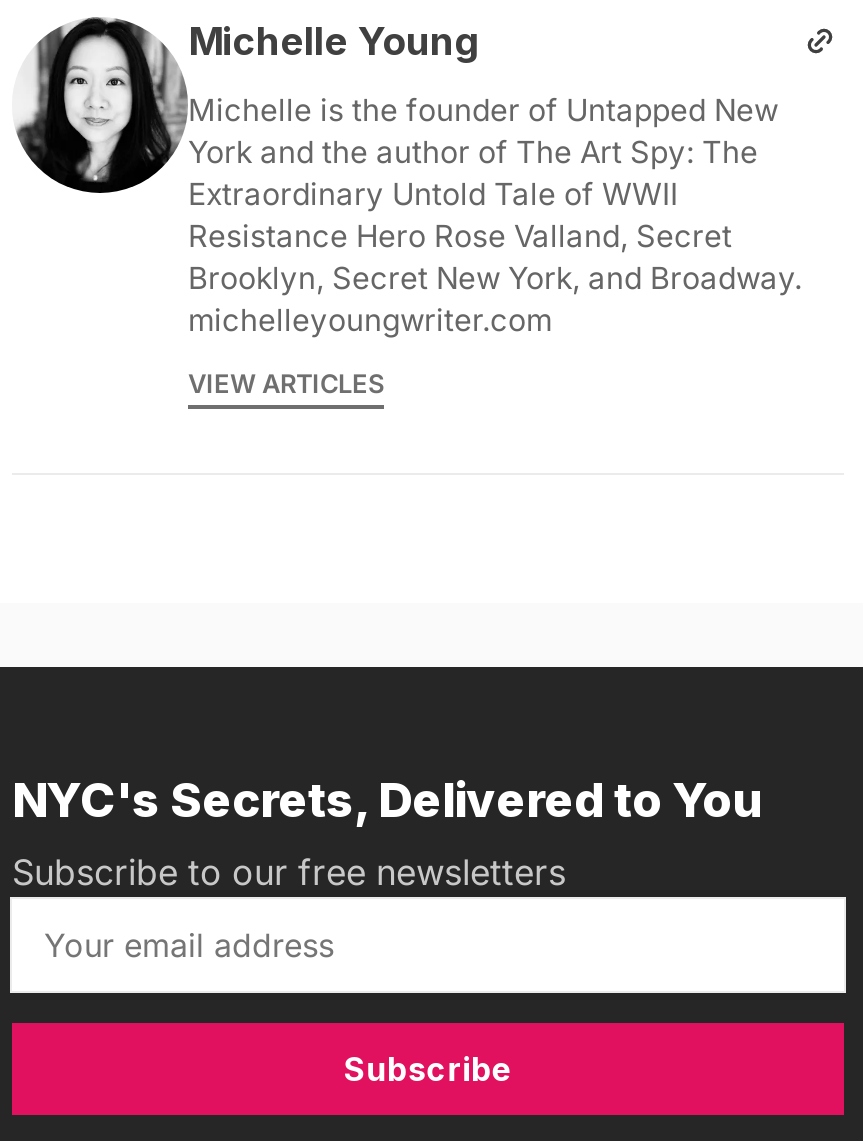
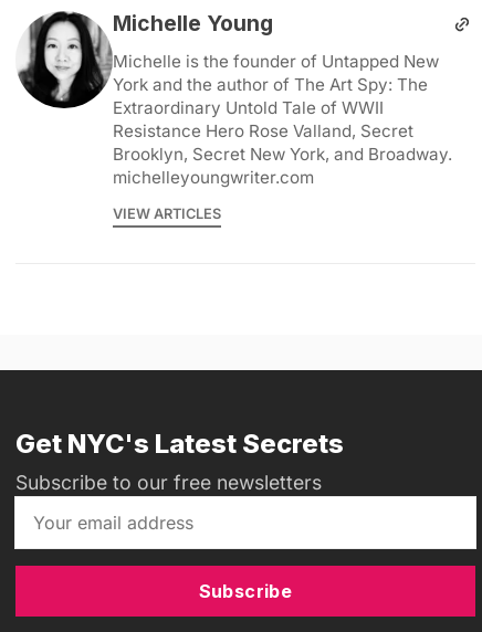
- NYC's Secrets, Delivered to You
+ Get NYC's Latest Secrets
